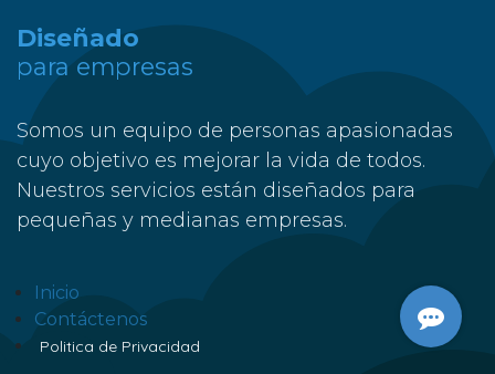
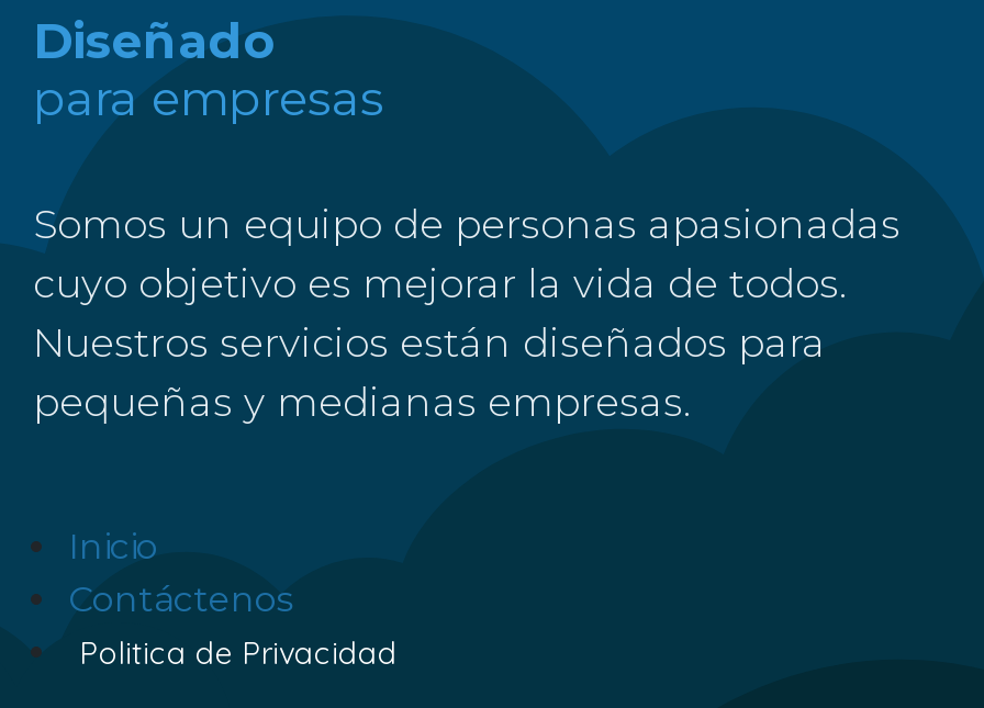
- [image]
